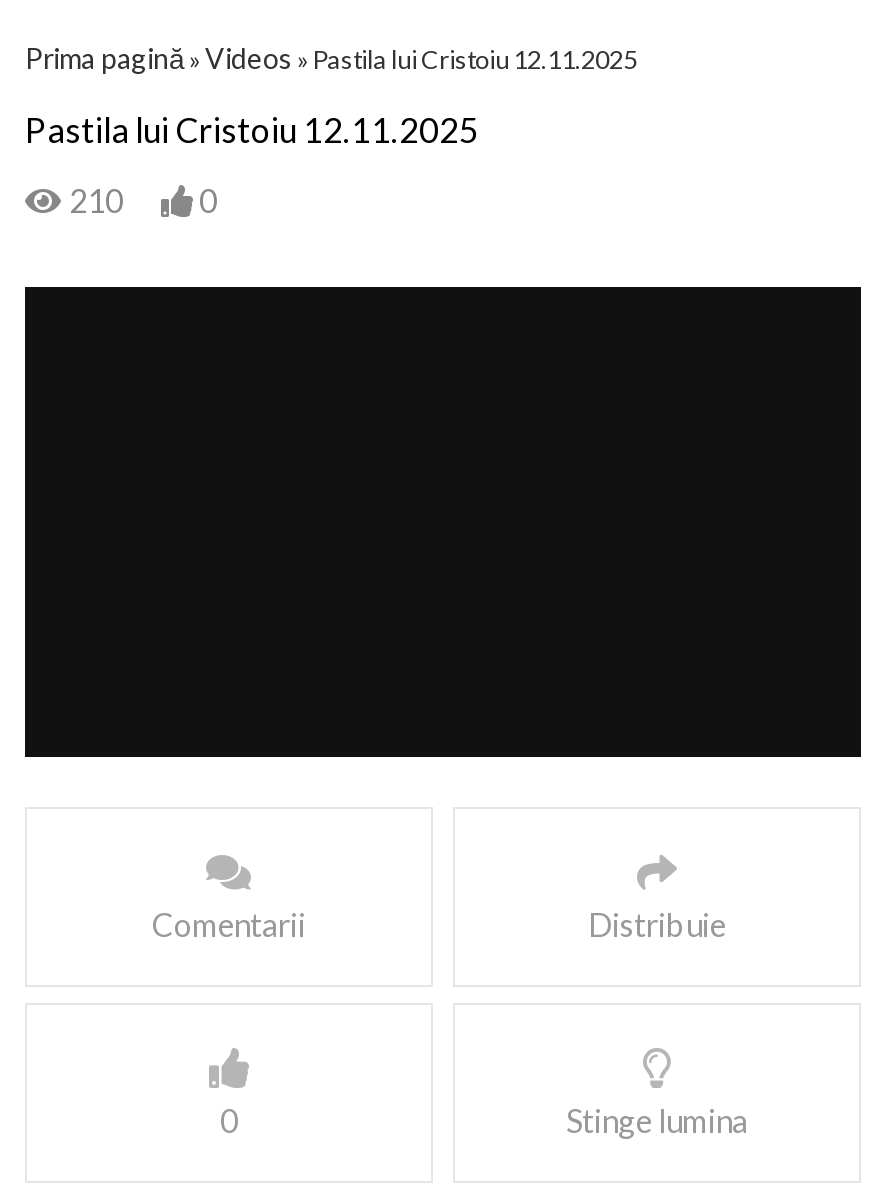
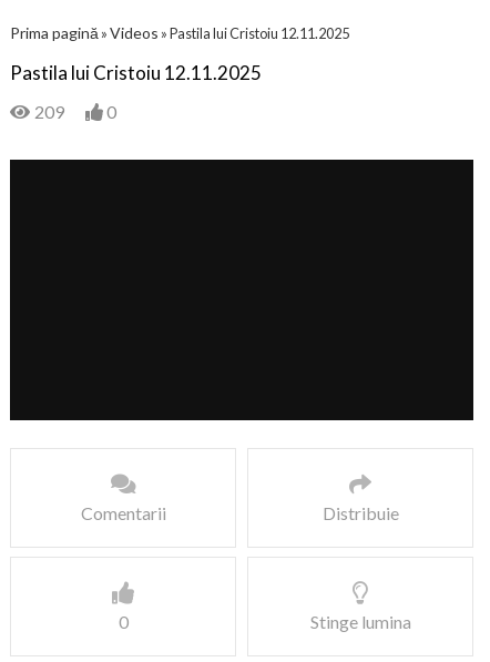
- 210 0
+ 209 0
